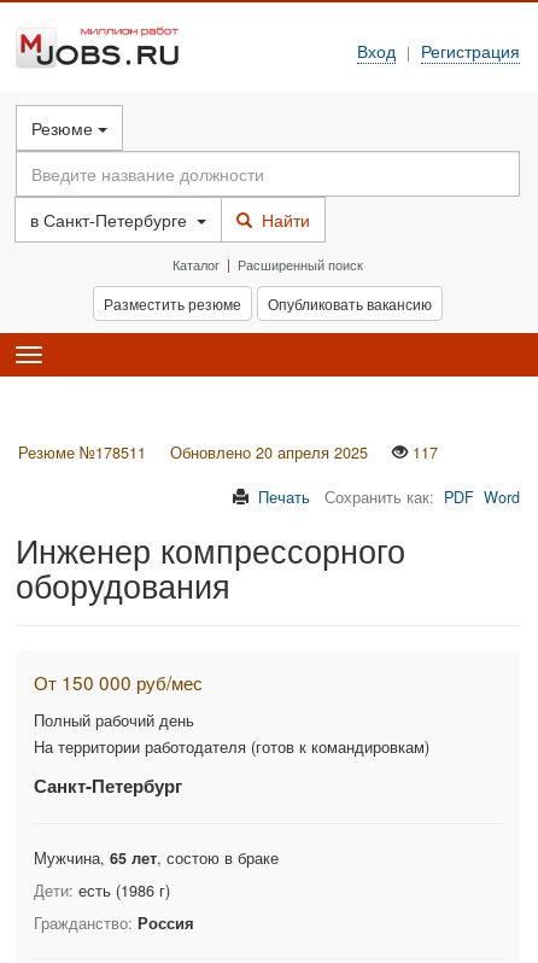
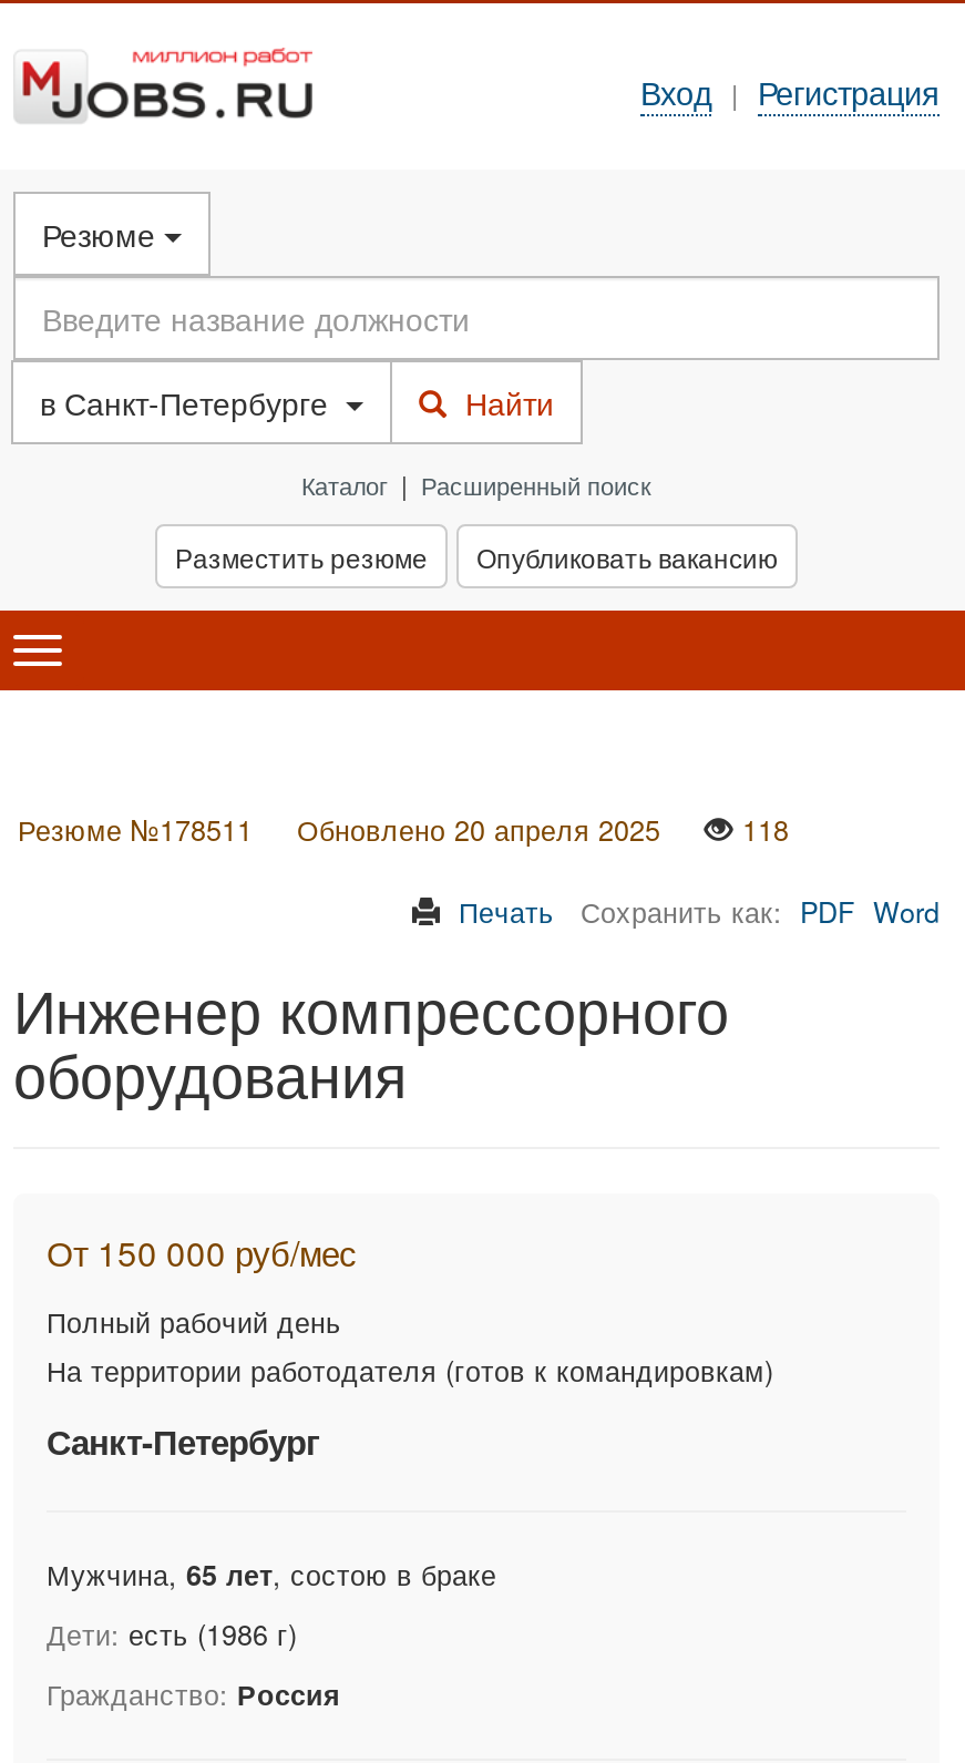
- Резюме №178511 Обновлено 20 апреля 2025 117
+ Резюме №178511 Обновлено 20 апреля 2025 118
